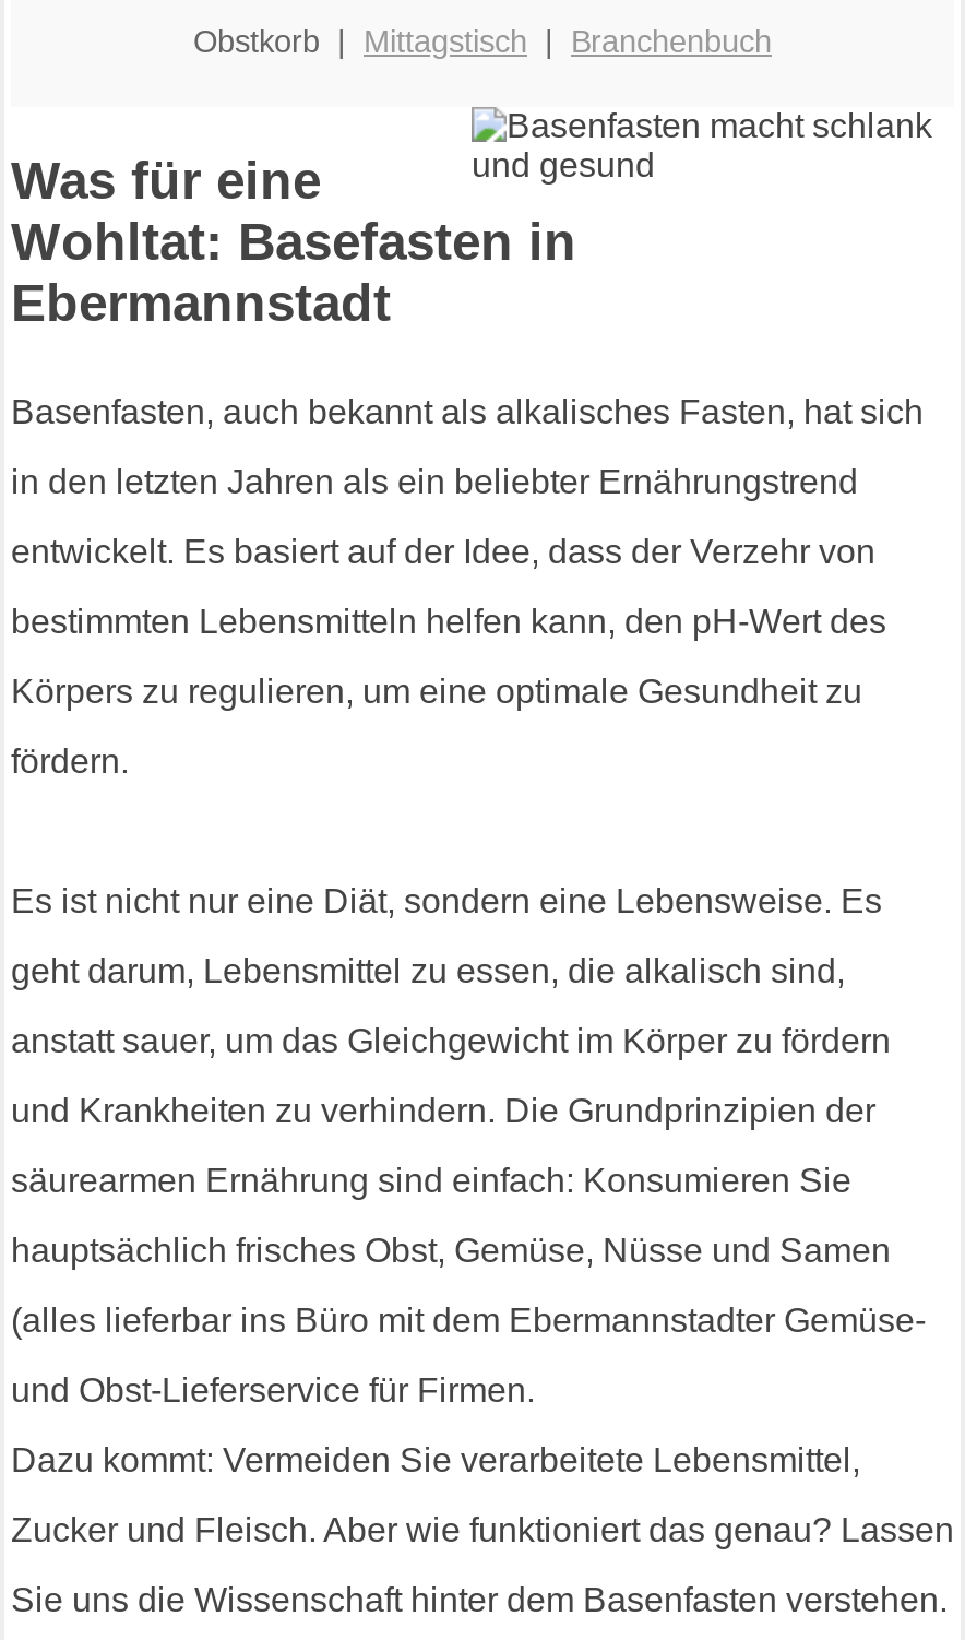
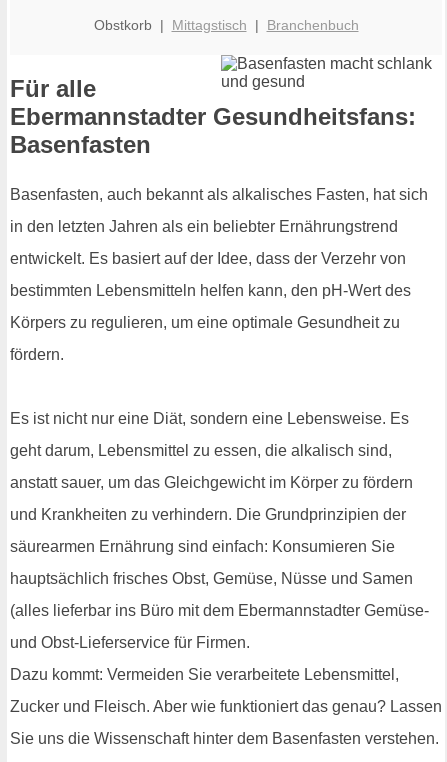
- Was für eine
- Wohltat: Basefasten in
- Ebermannstadt
+ Für alle
+ Ebermannstadter Gesundheitsfans:
+ Basenfasten
